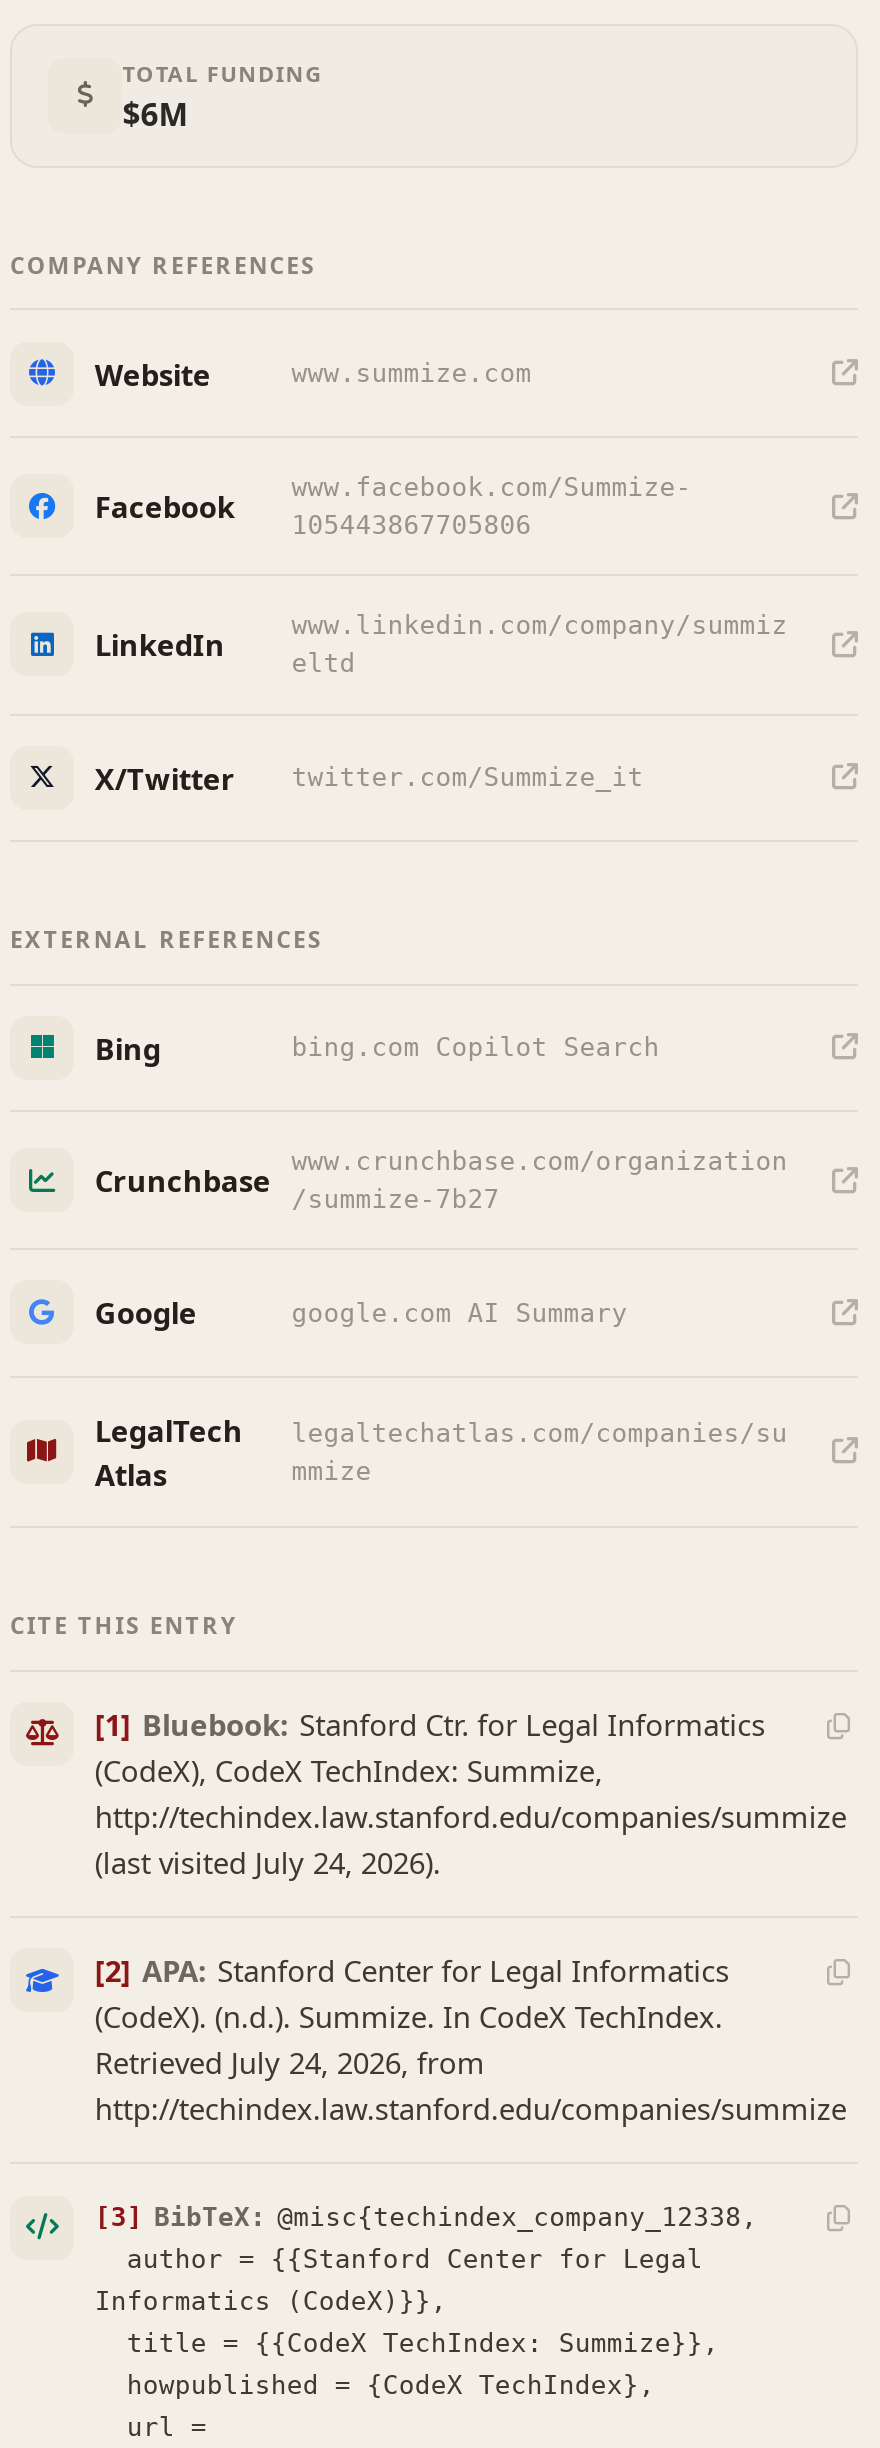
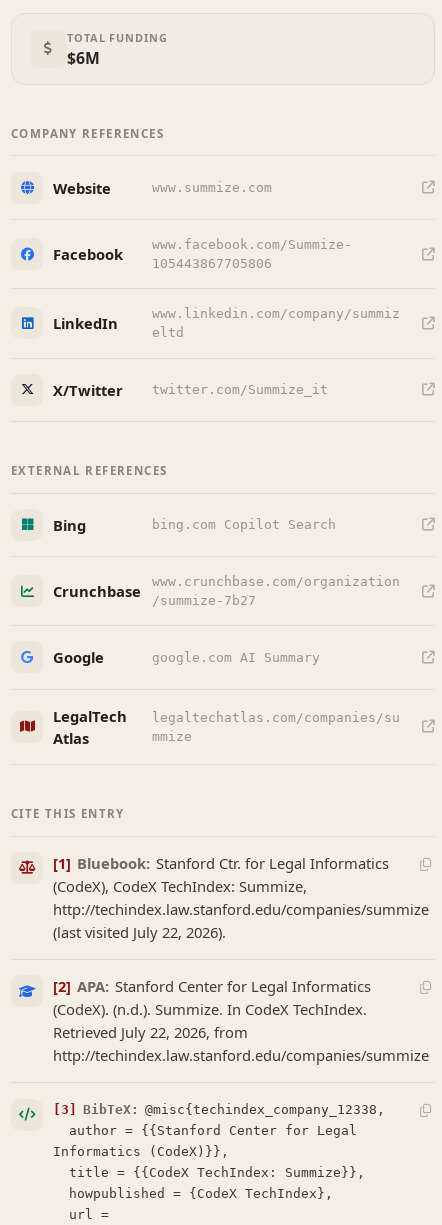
- (last visited July 24, 2026).
+ (last visited July 22, 2026).

- Retrieved July 24, 2026, from
+ Retrieved July 22, 2026, from
